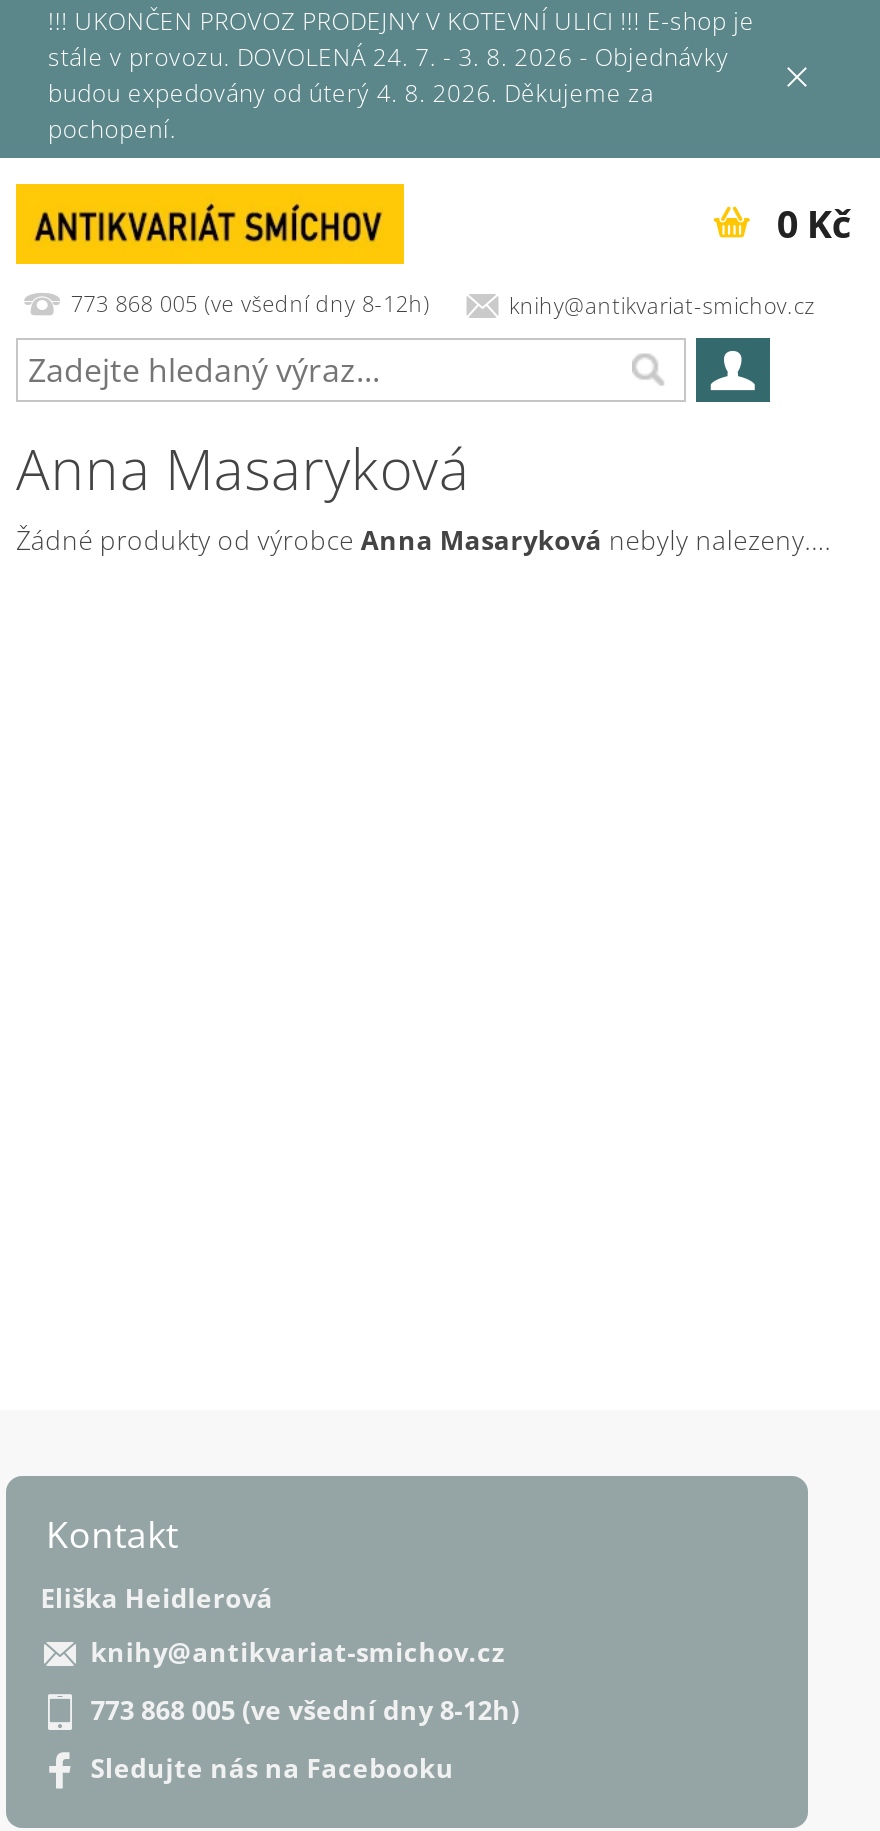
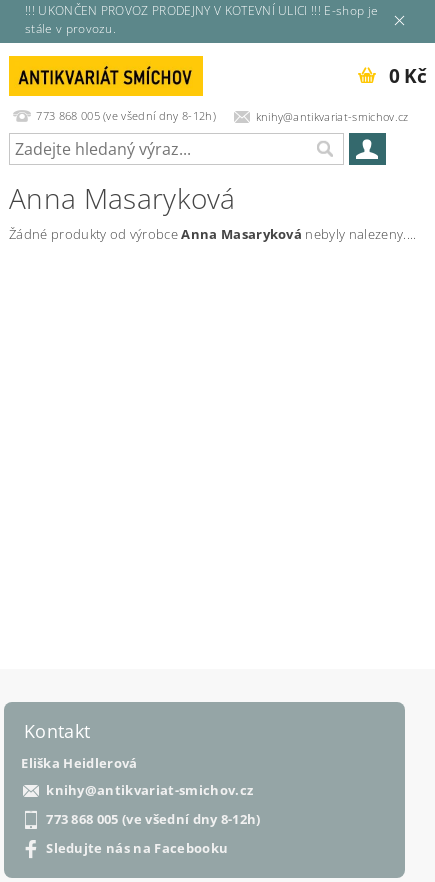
- stále v provozu. DOVOLENÁ 24. 7. - 3. 8. 2026 - Objednávky
- budou expedovány od úterý 4. 8. 2026. Děkujeme za
- pochopení.
+ stále v provozu.
